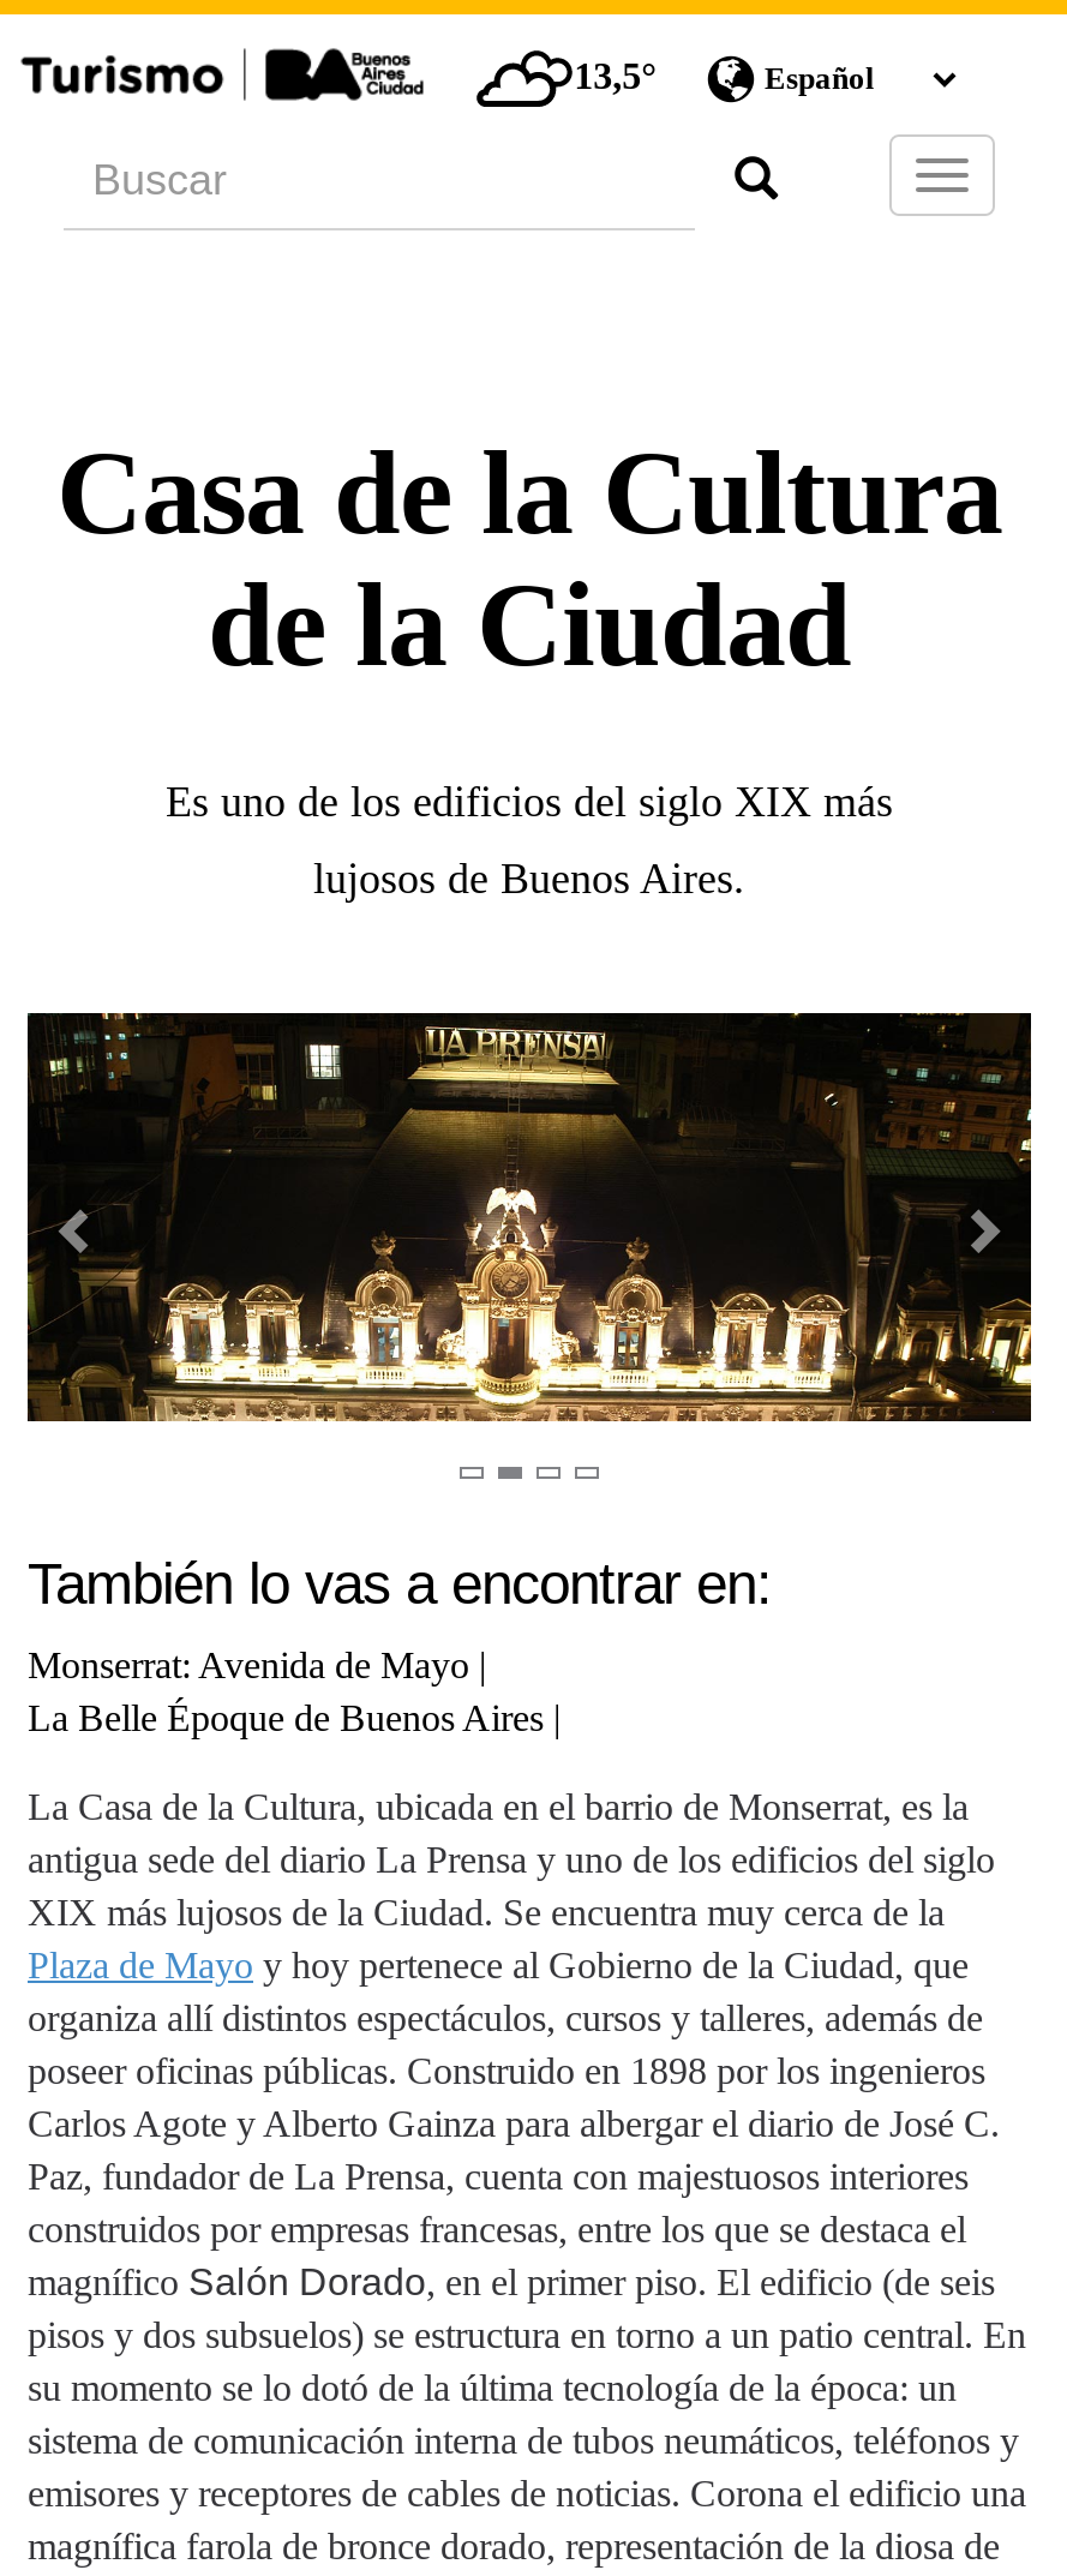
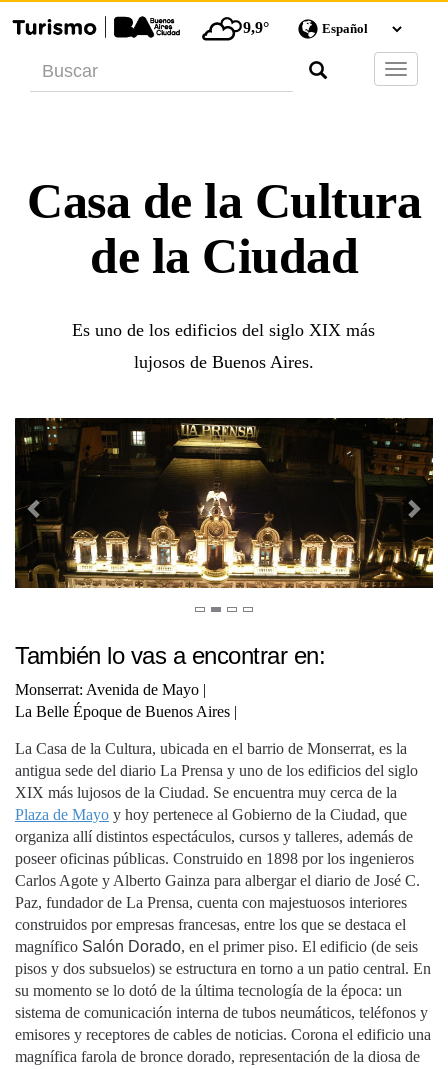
- 13,5°
+ 9,9°
